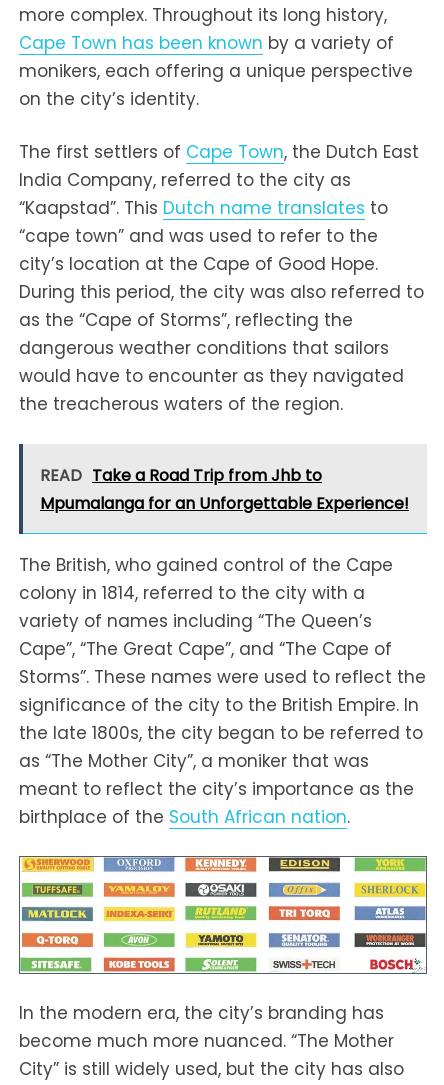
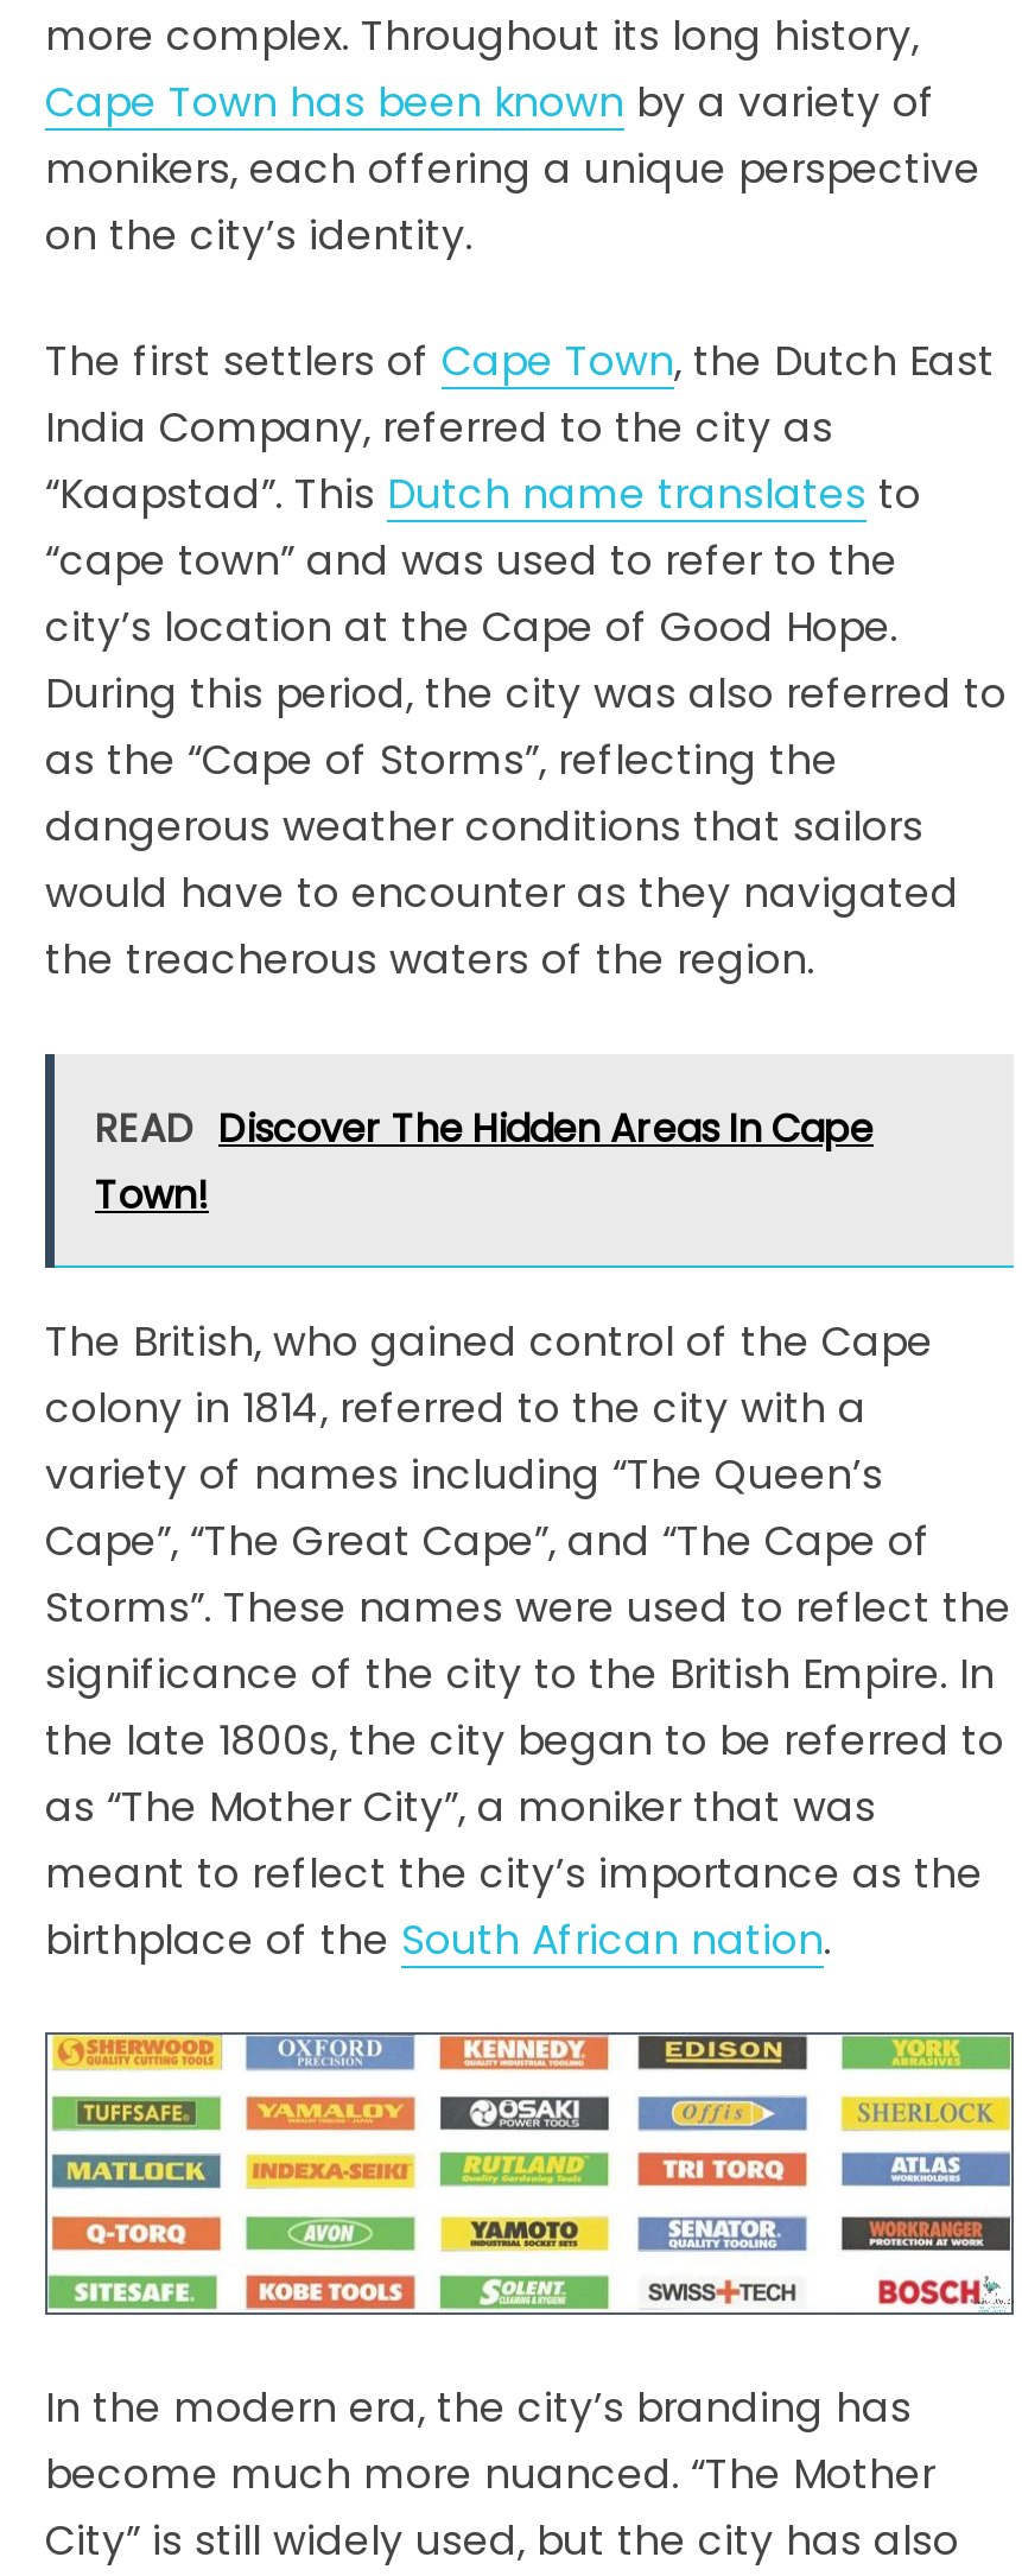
- READ Take a Road Trip from Jhb to
- Mpumalanga for an Unforgettable Experience!
+ READ Discover The Hidden Areas In Cape
+ Town!
